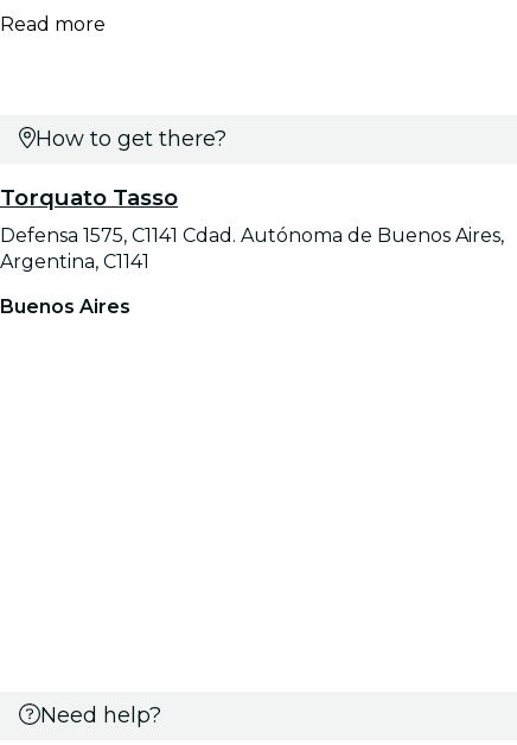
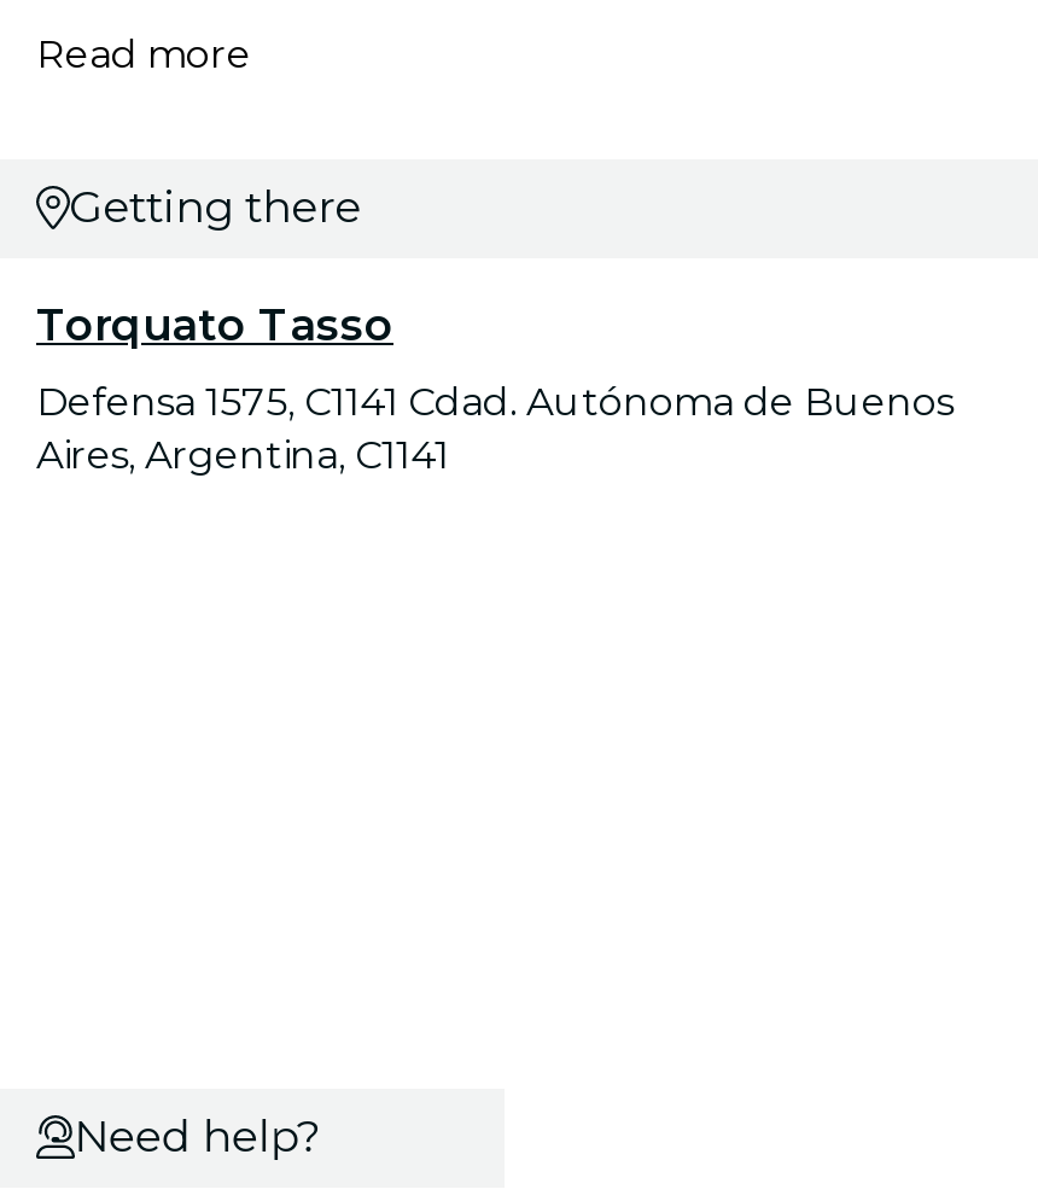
- How to get there?
+ Getting there

- Defensa 1575, C1141 Cdad. Autónoma de Buenos Aires,
- Argentina, C1141
- Buenos Aires
+ Defensa 1575, C1141 Cdad. Autónoma de Buenos
+ Aires, Argentina, C1141
